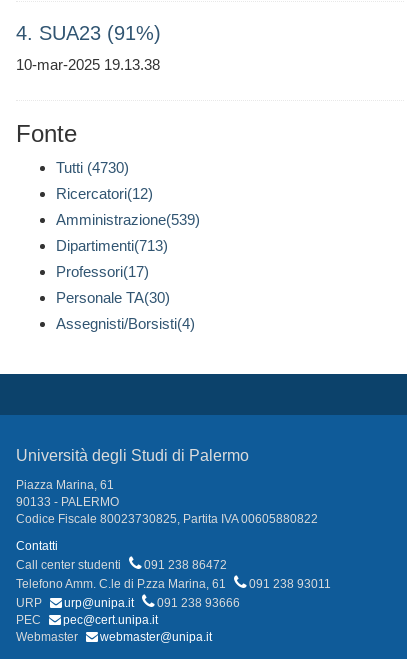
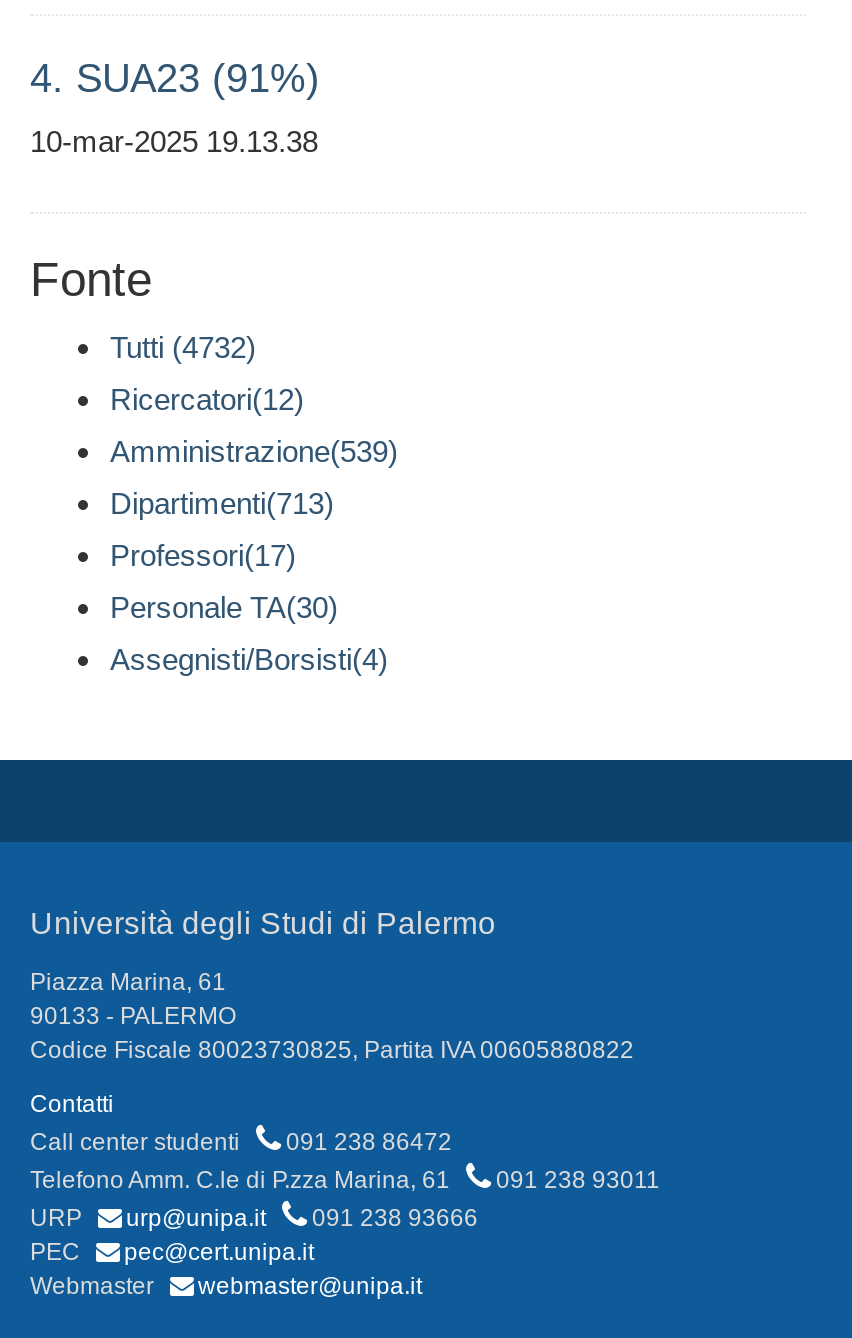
- Tutti (4730)
+ Tutti (4732)
